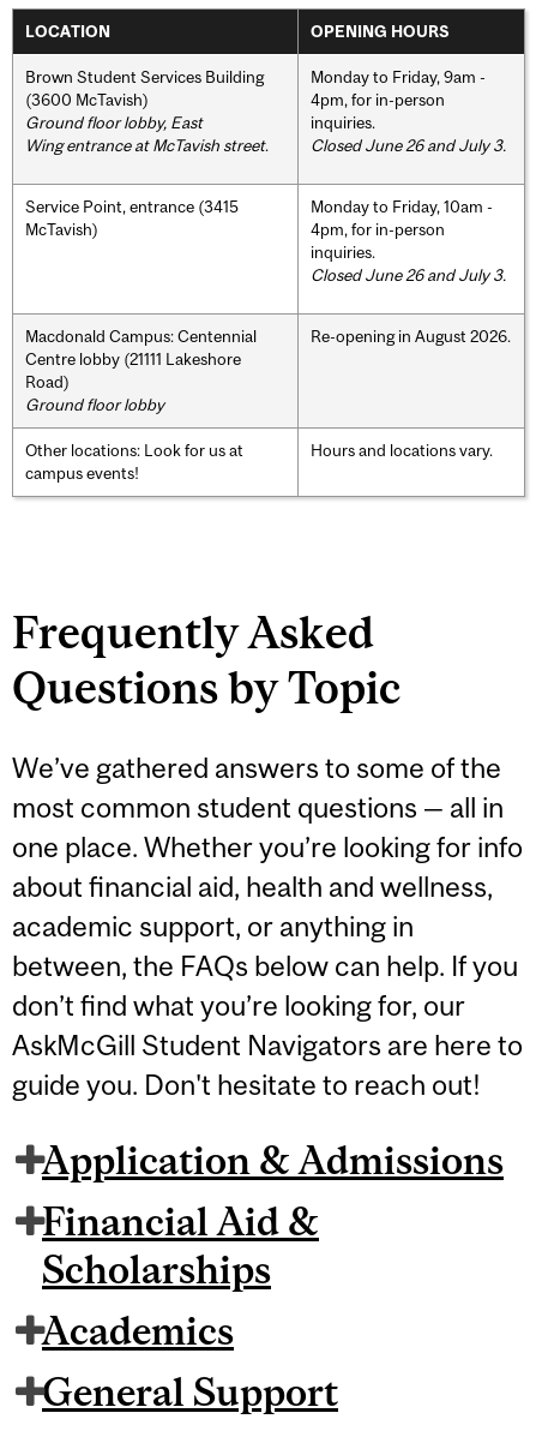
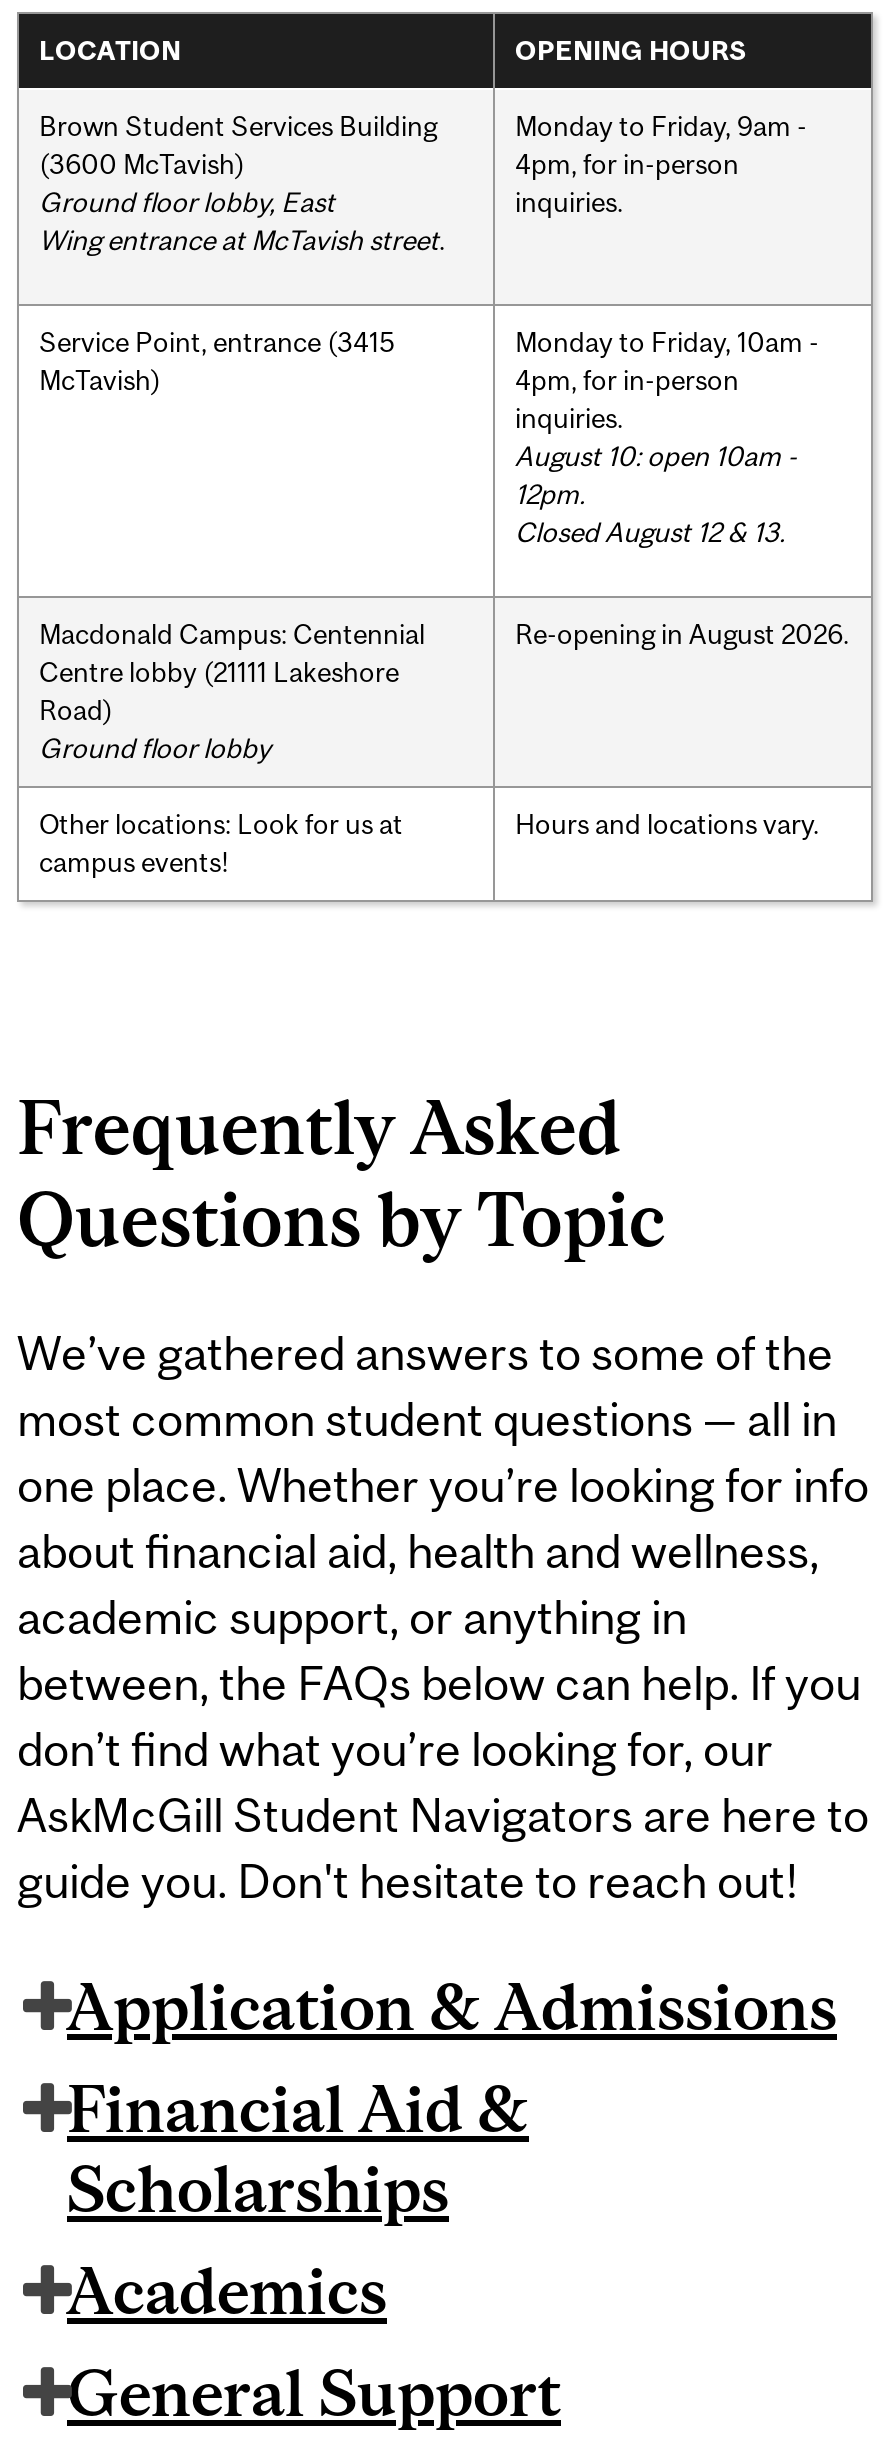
- Closed June 26 and July 3.

- Closed June 26 and July 3.
+ August 10: open 10am -
+ 12pm.
+ Closed August 12 & 13.
